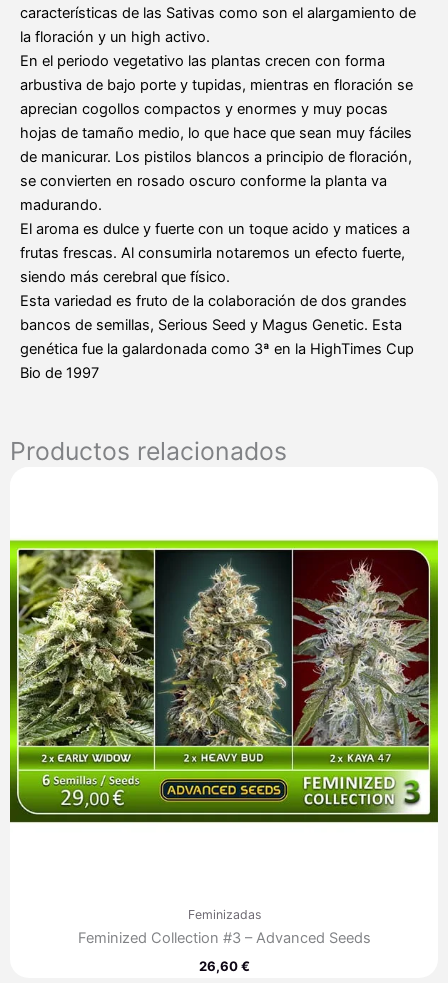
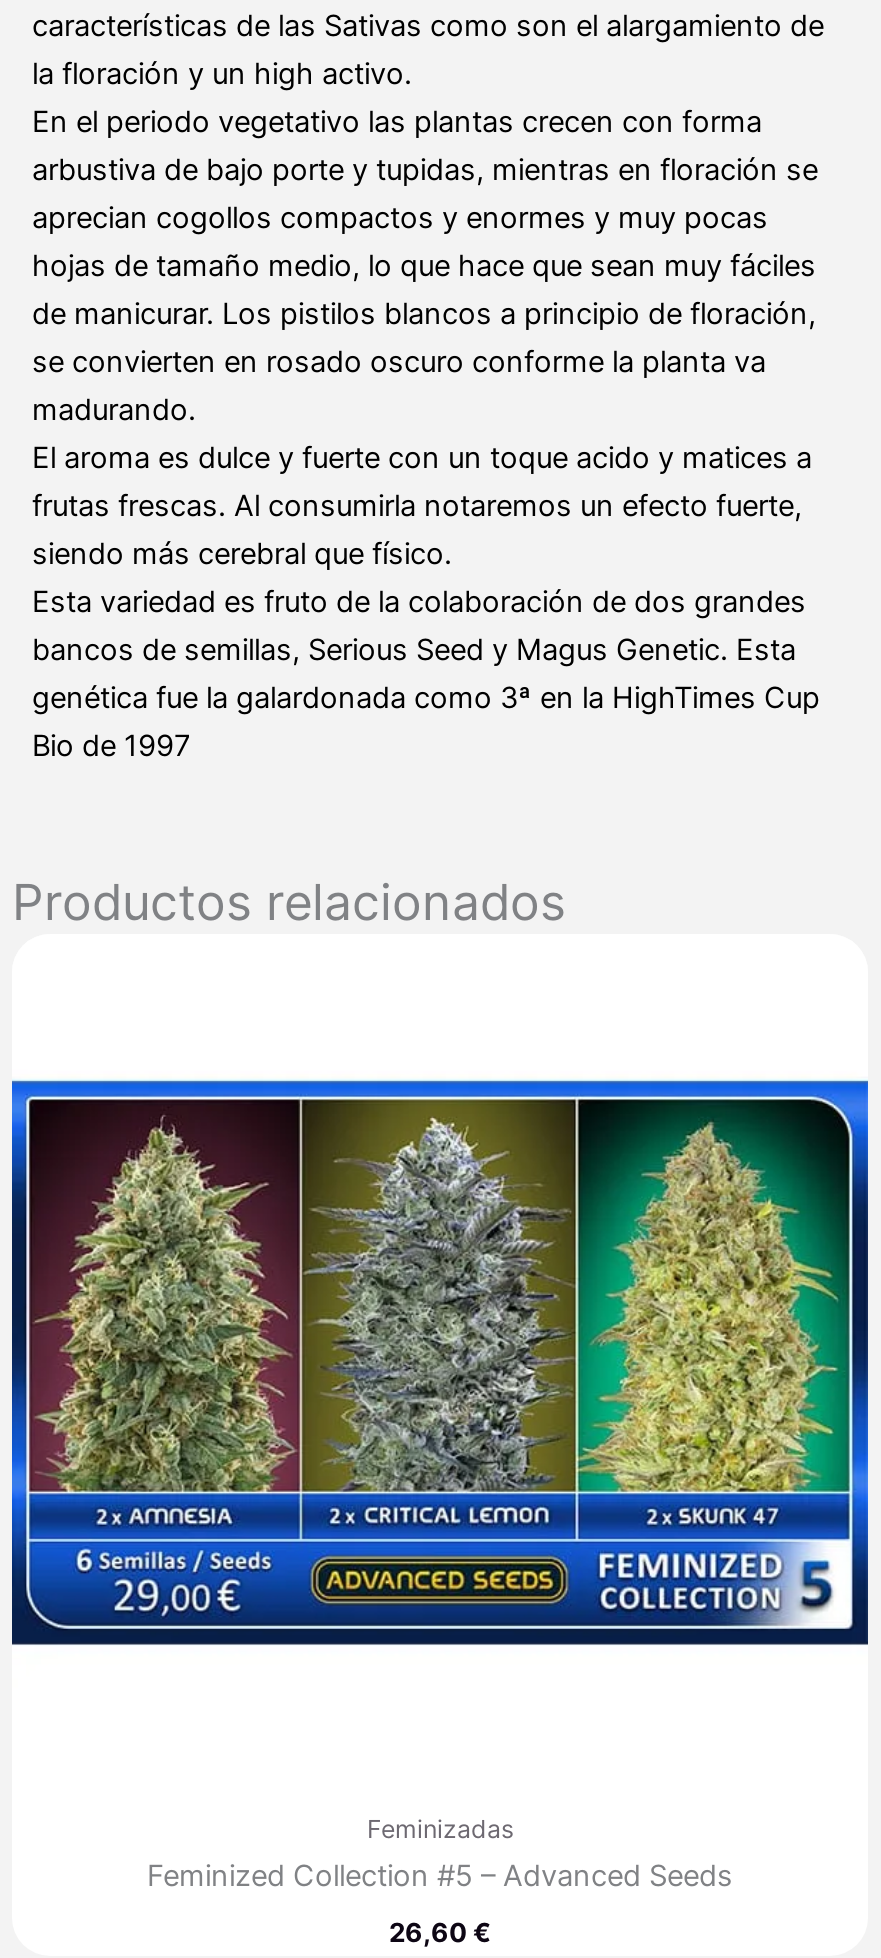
- [image]
+ [image]

- Feminized Collection #3 – Advanced Seeds
+ Feminized Collection #5 – Advanced Seeds
